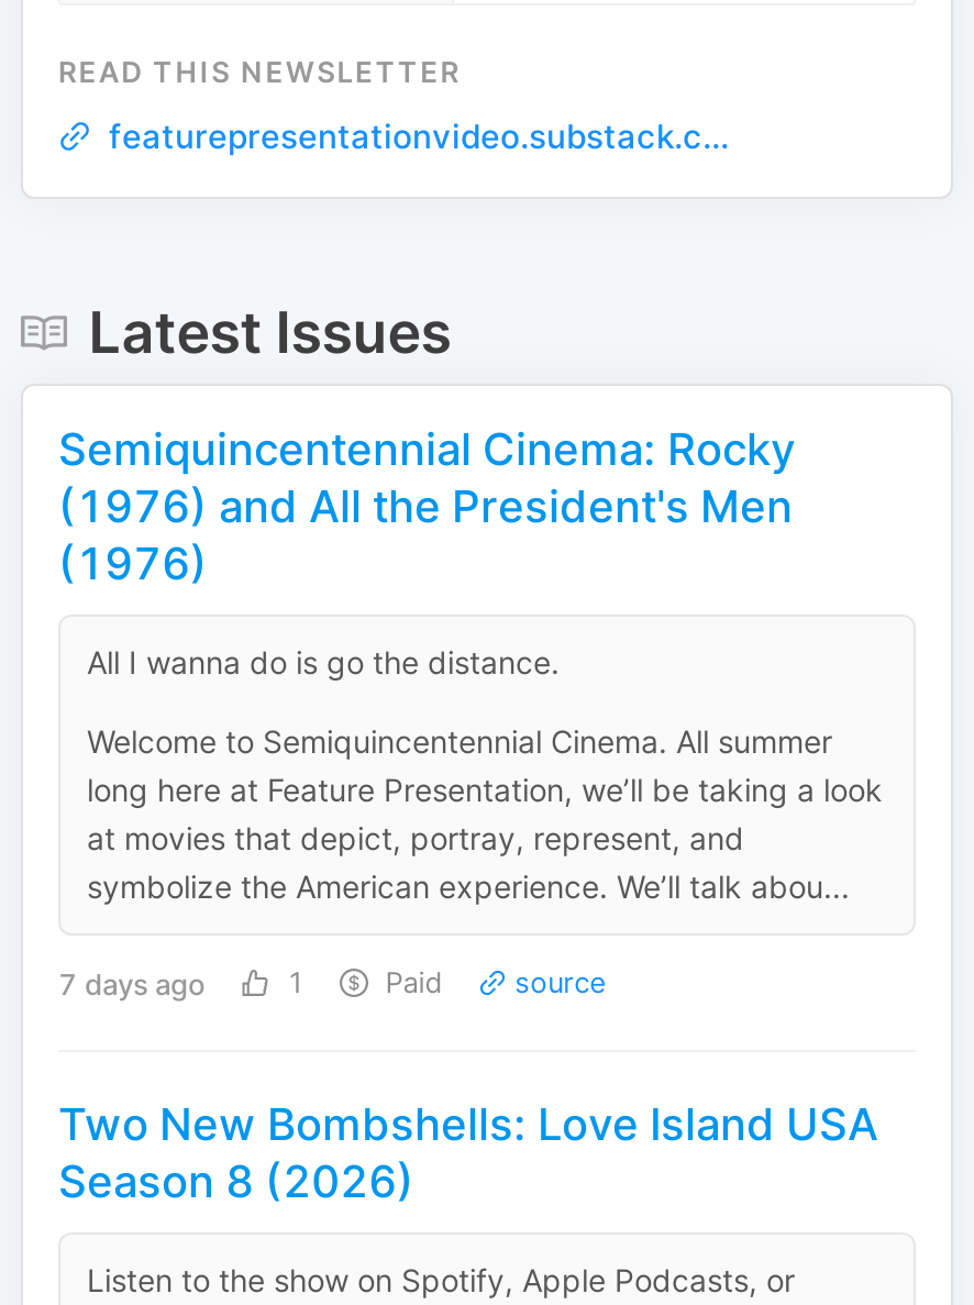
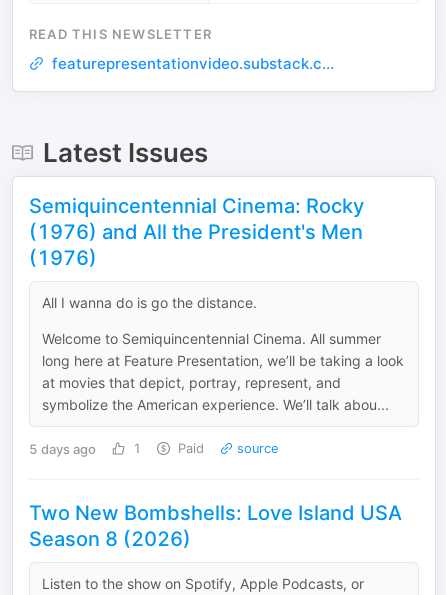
- 7 days ago
+ 5 days ago
